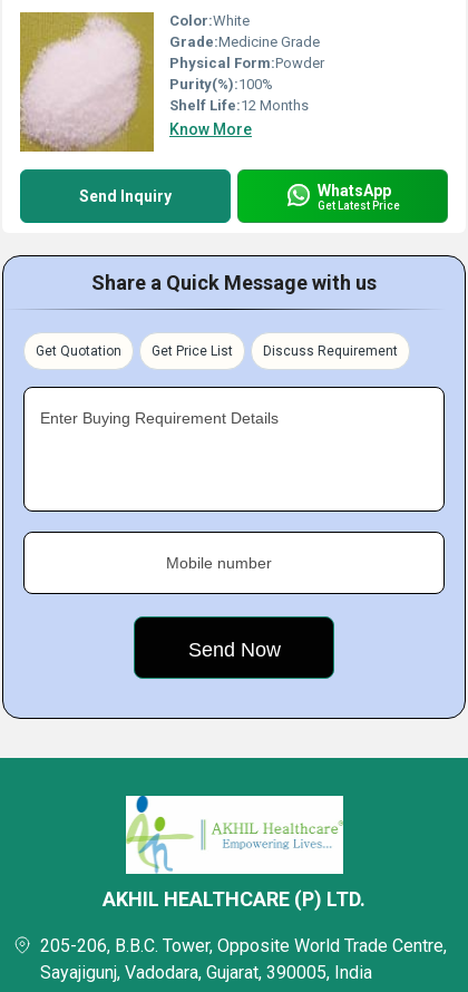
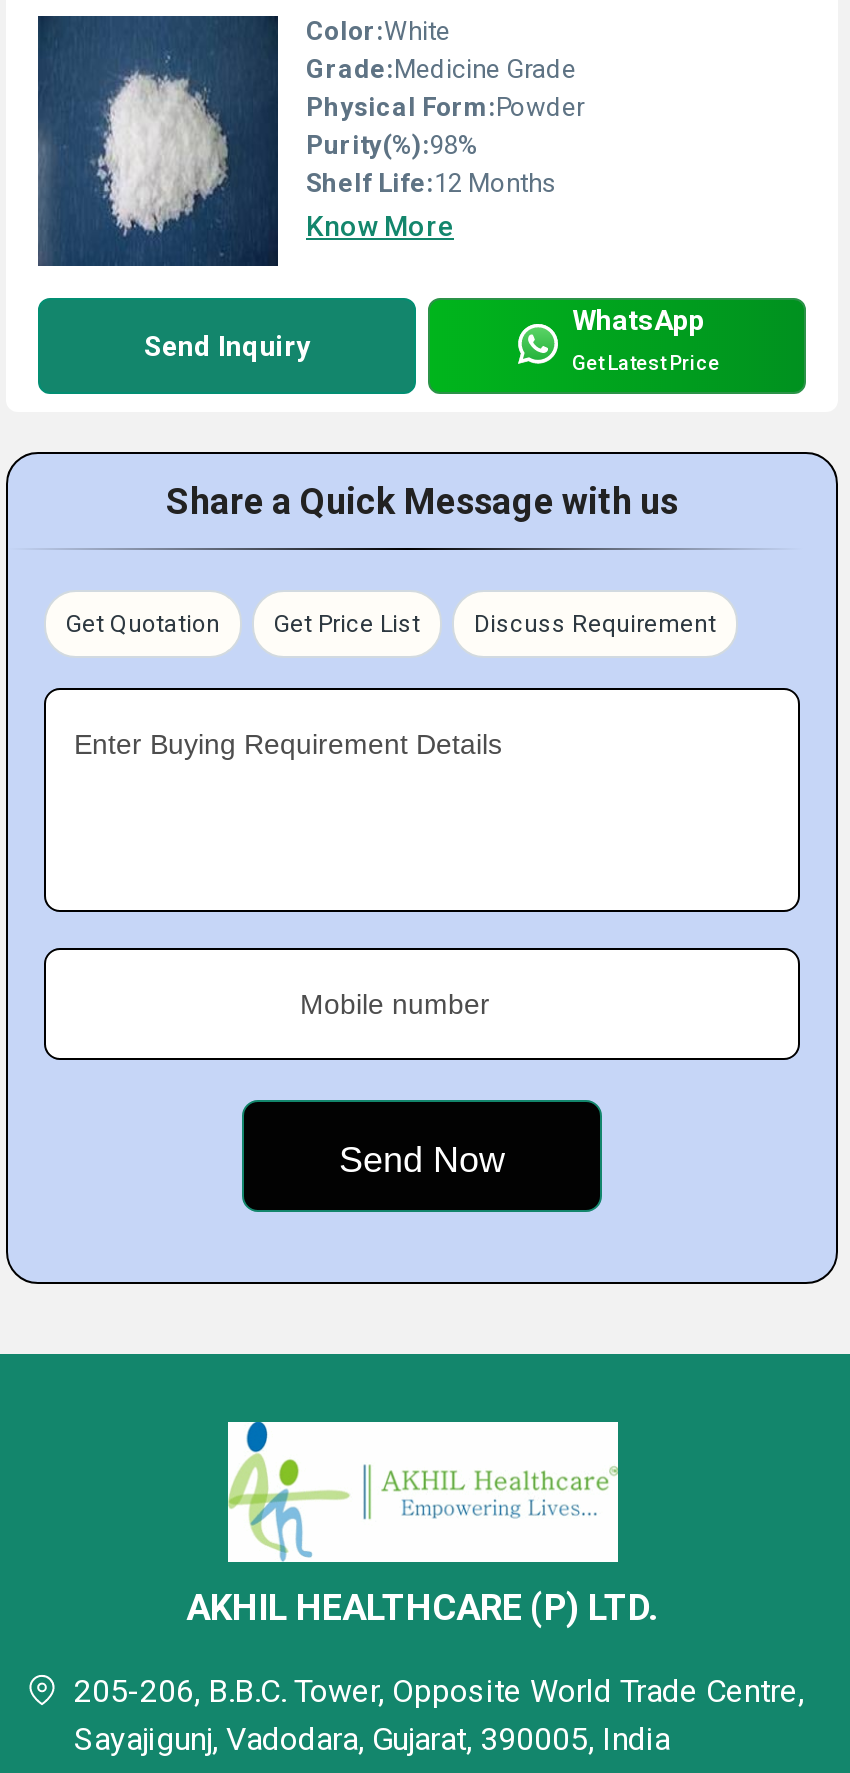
- [image]
- Purity(%):100%
+ [image]
+ Purity(%):98%
